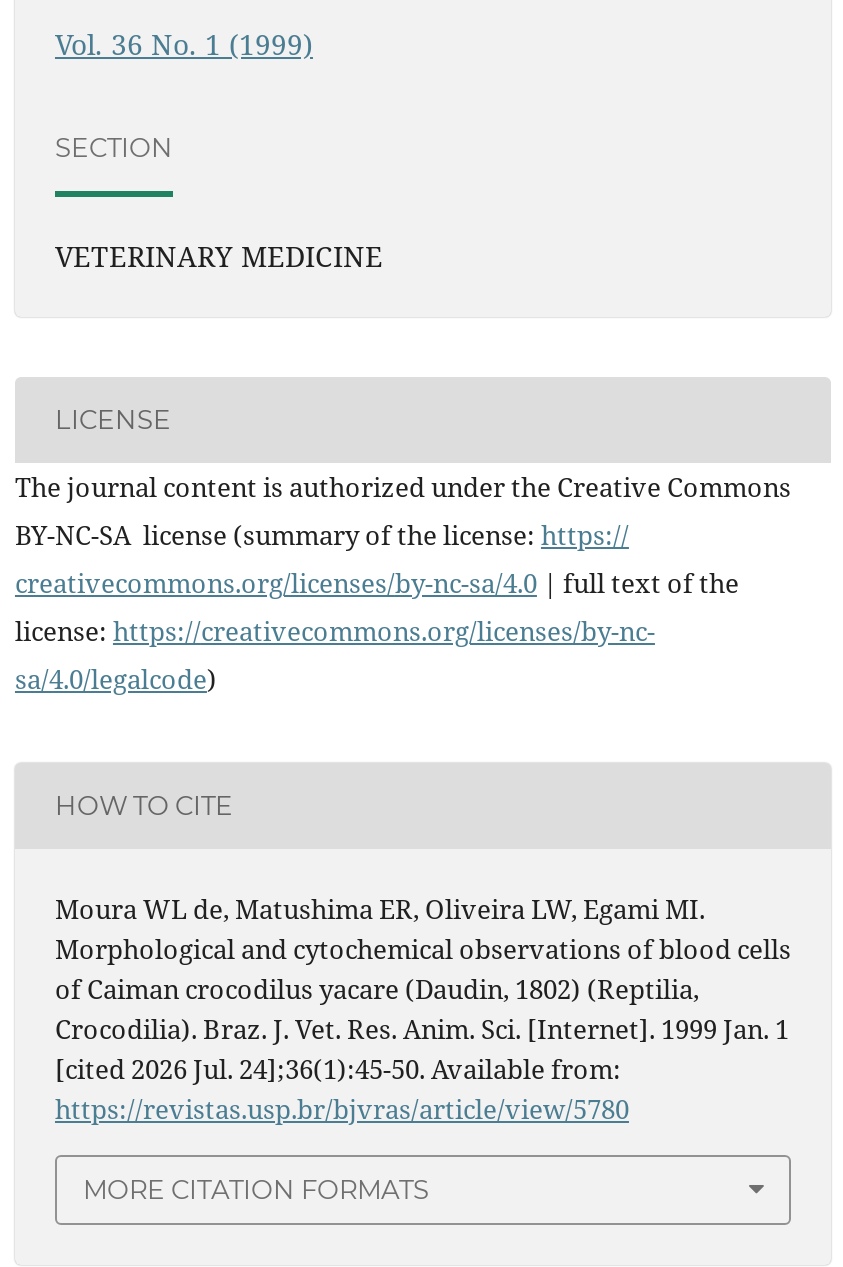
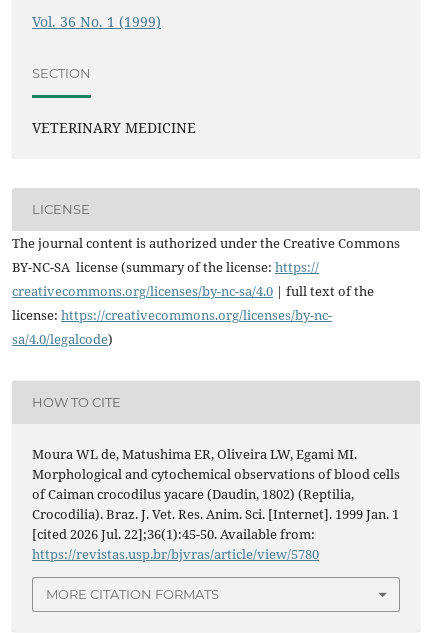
- [cited 2026 Jul. 24];36(1):45-50. Available from:
+ [cited 2026 Jul. 22];36(1):45-50. Available from:
